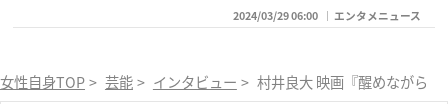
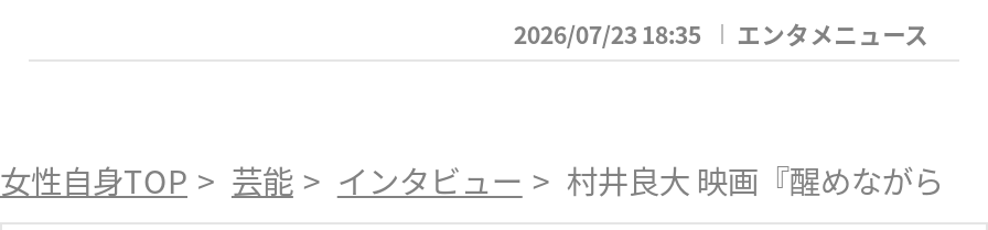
- 2024/03/29 06:00 エンタメニュース
+ 2026/07/23 18:35 エンタメニュース
